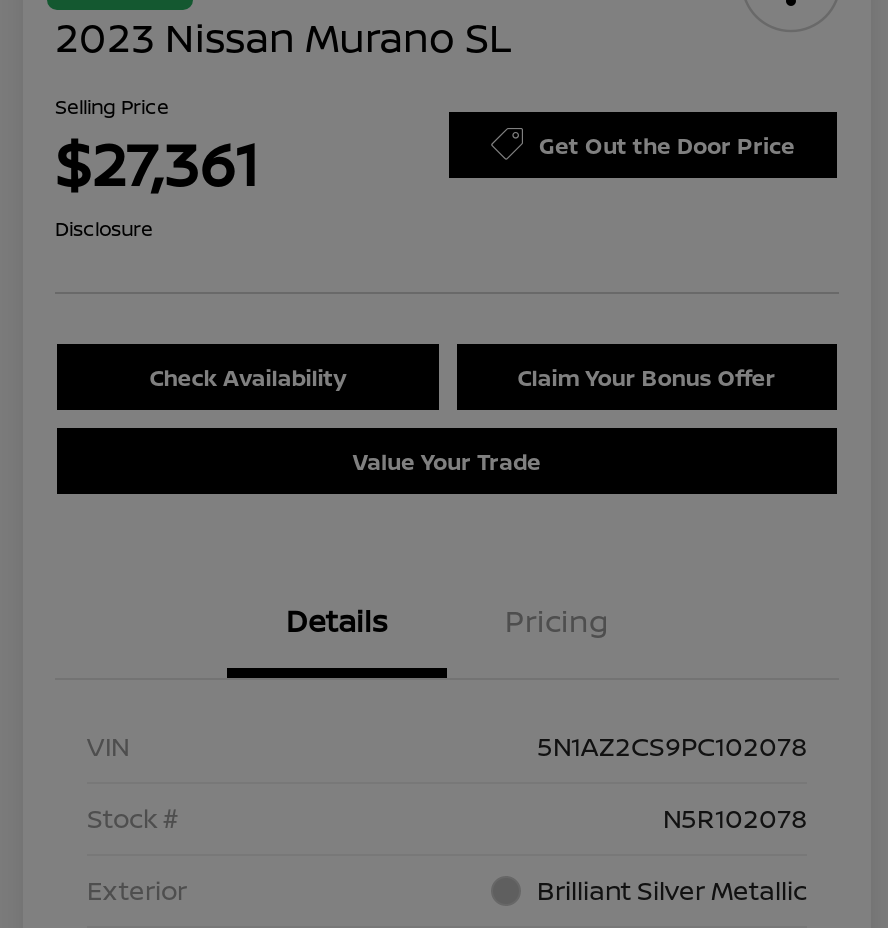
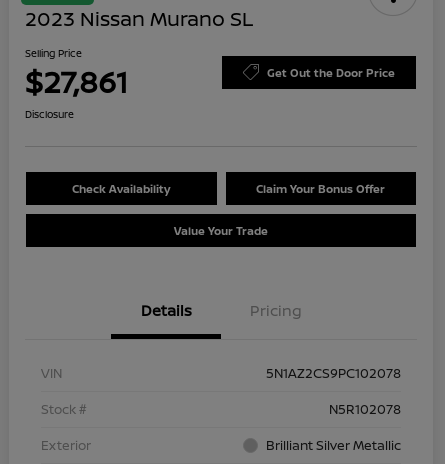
- $27,361
+ $27,861
